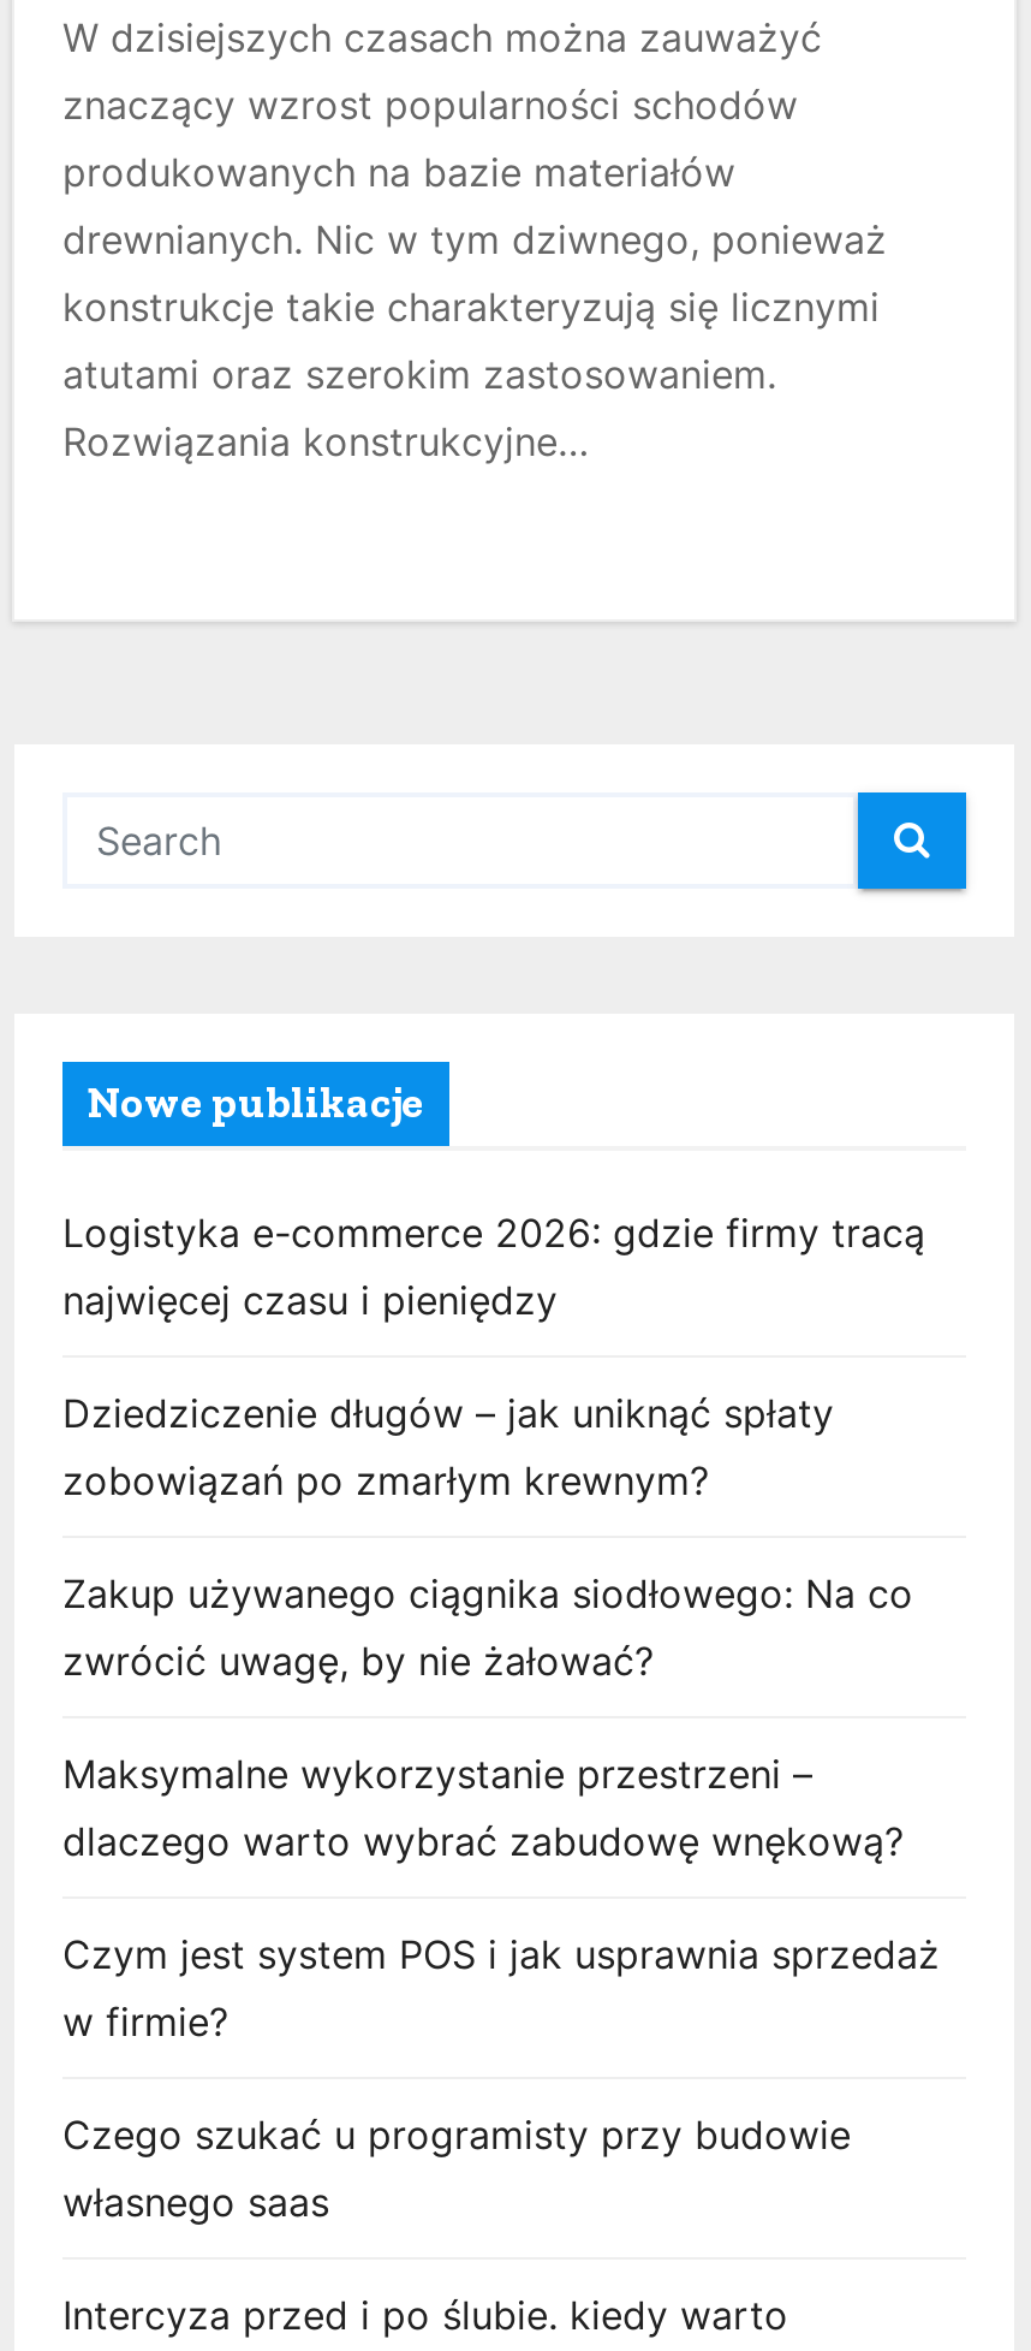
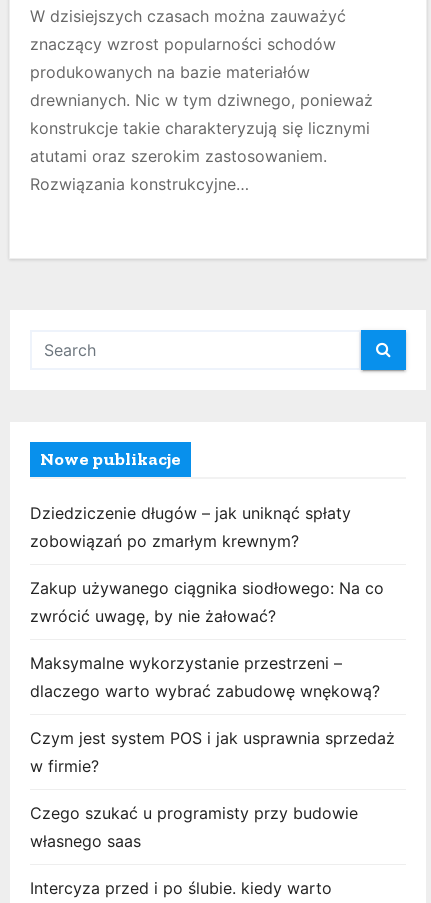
- Logistyka e-commerce 2026: gdzie firmy tracą
- najwięcej czasu i pieniędzy
